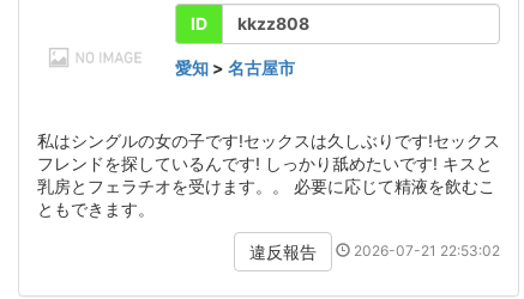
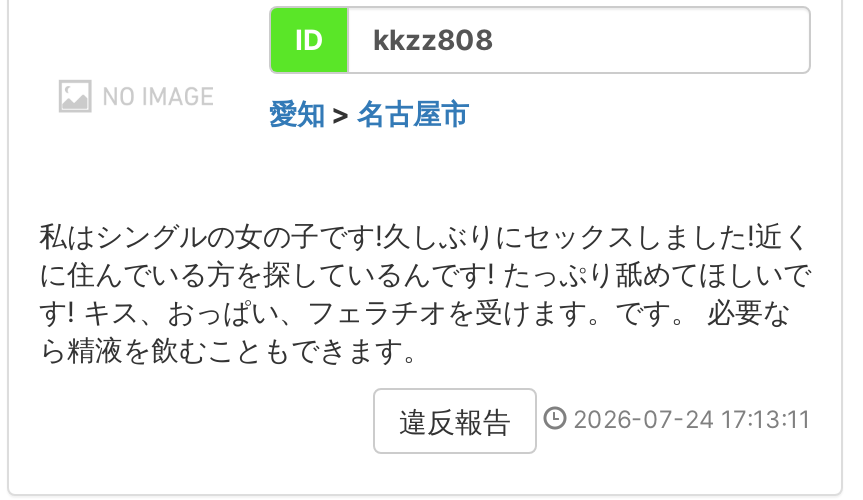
- 私はシングルの女の子です!セックスは久しぶりです!セックス
- フレンドを探しているんです! しっかり舐めたいです! キスと
- 乳房とフェラチオを受けます。。 必要に応じて精液を飲むこ
- ともできます。
+ 私はシングルの女の子です!久しぶりにセックスしました!近く
+ に住んでいる方を探しているんです! たっぷり舐めてほしいで
+ す! キス、おっぱい、フェラチオを受けます。です。 必要な
+ ら精液を飲むこともできます。

- 違反報告 2026-07-21 22:53:02
+ 違反報告 2026-07-24 17:13:11
